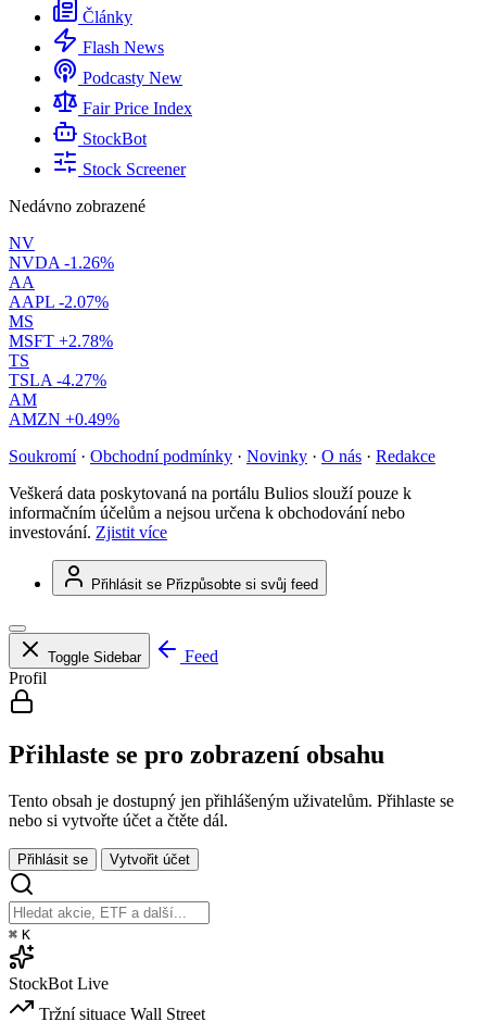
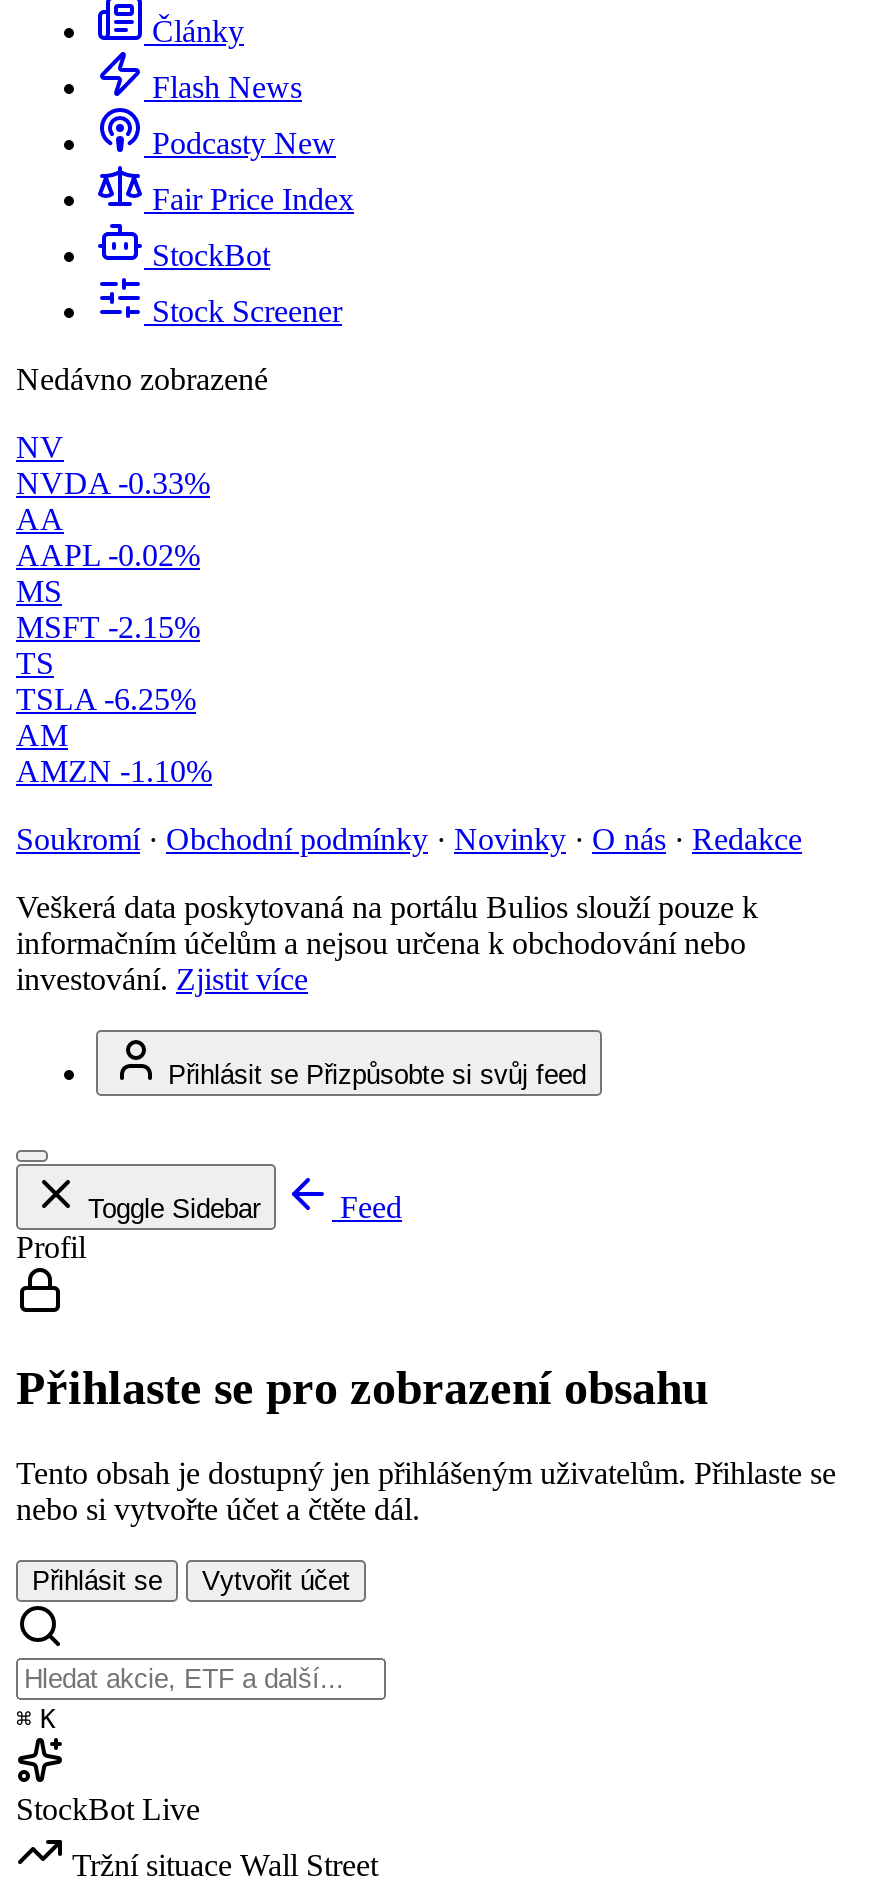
- NVDA -1.26%
+ NVDA -0.33%

- AAPL -2.07%
+ AAPL -0.02%

- MSFT +2.78%
+ MSFT -2.15%

- TSLA -4.27%
+ TSLA -6.25%

- AMZN +0.49%
+ AMZN -1.10%
